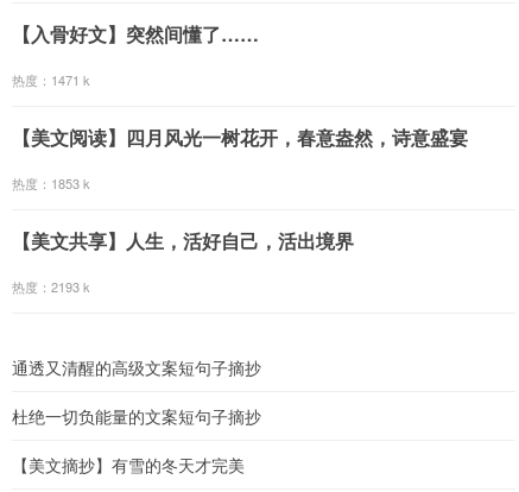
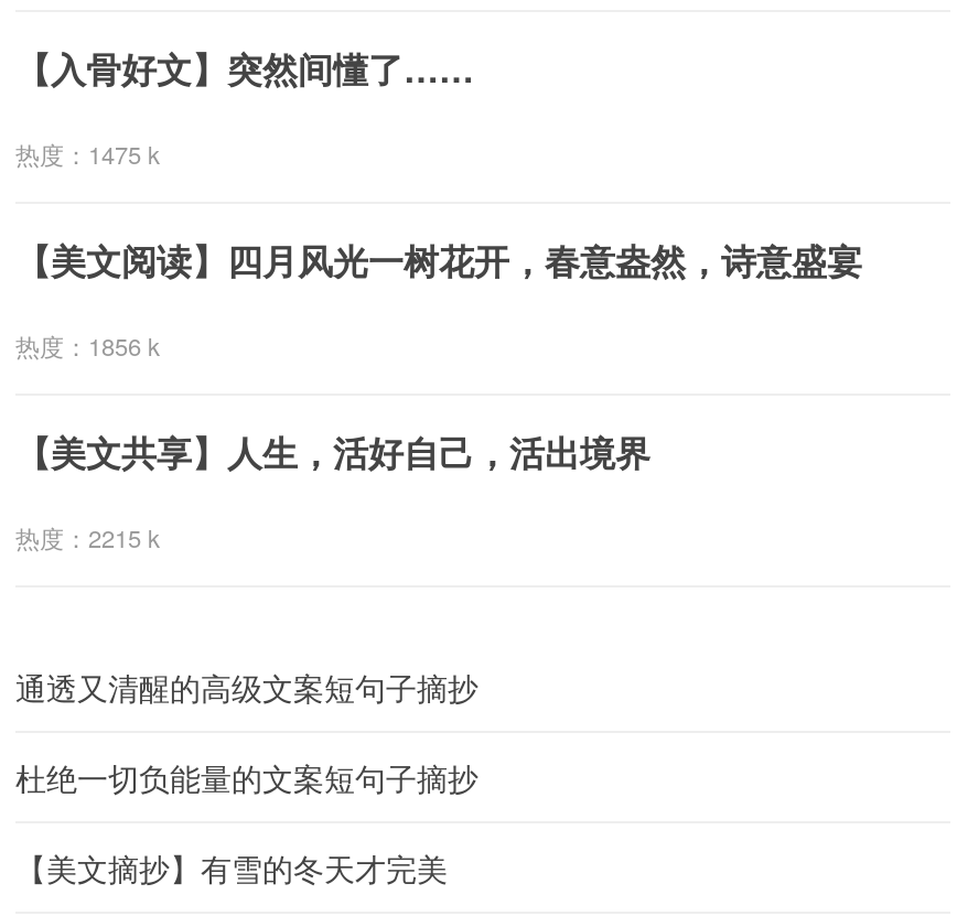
- 热度：1471 k
+ 热度：1475 k

- 热度：1853 k
+ 热度：1856 k

- 热度：2193 k
+ 热度：2215 k
